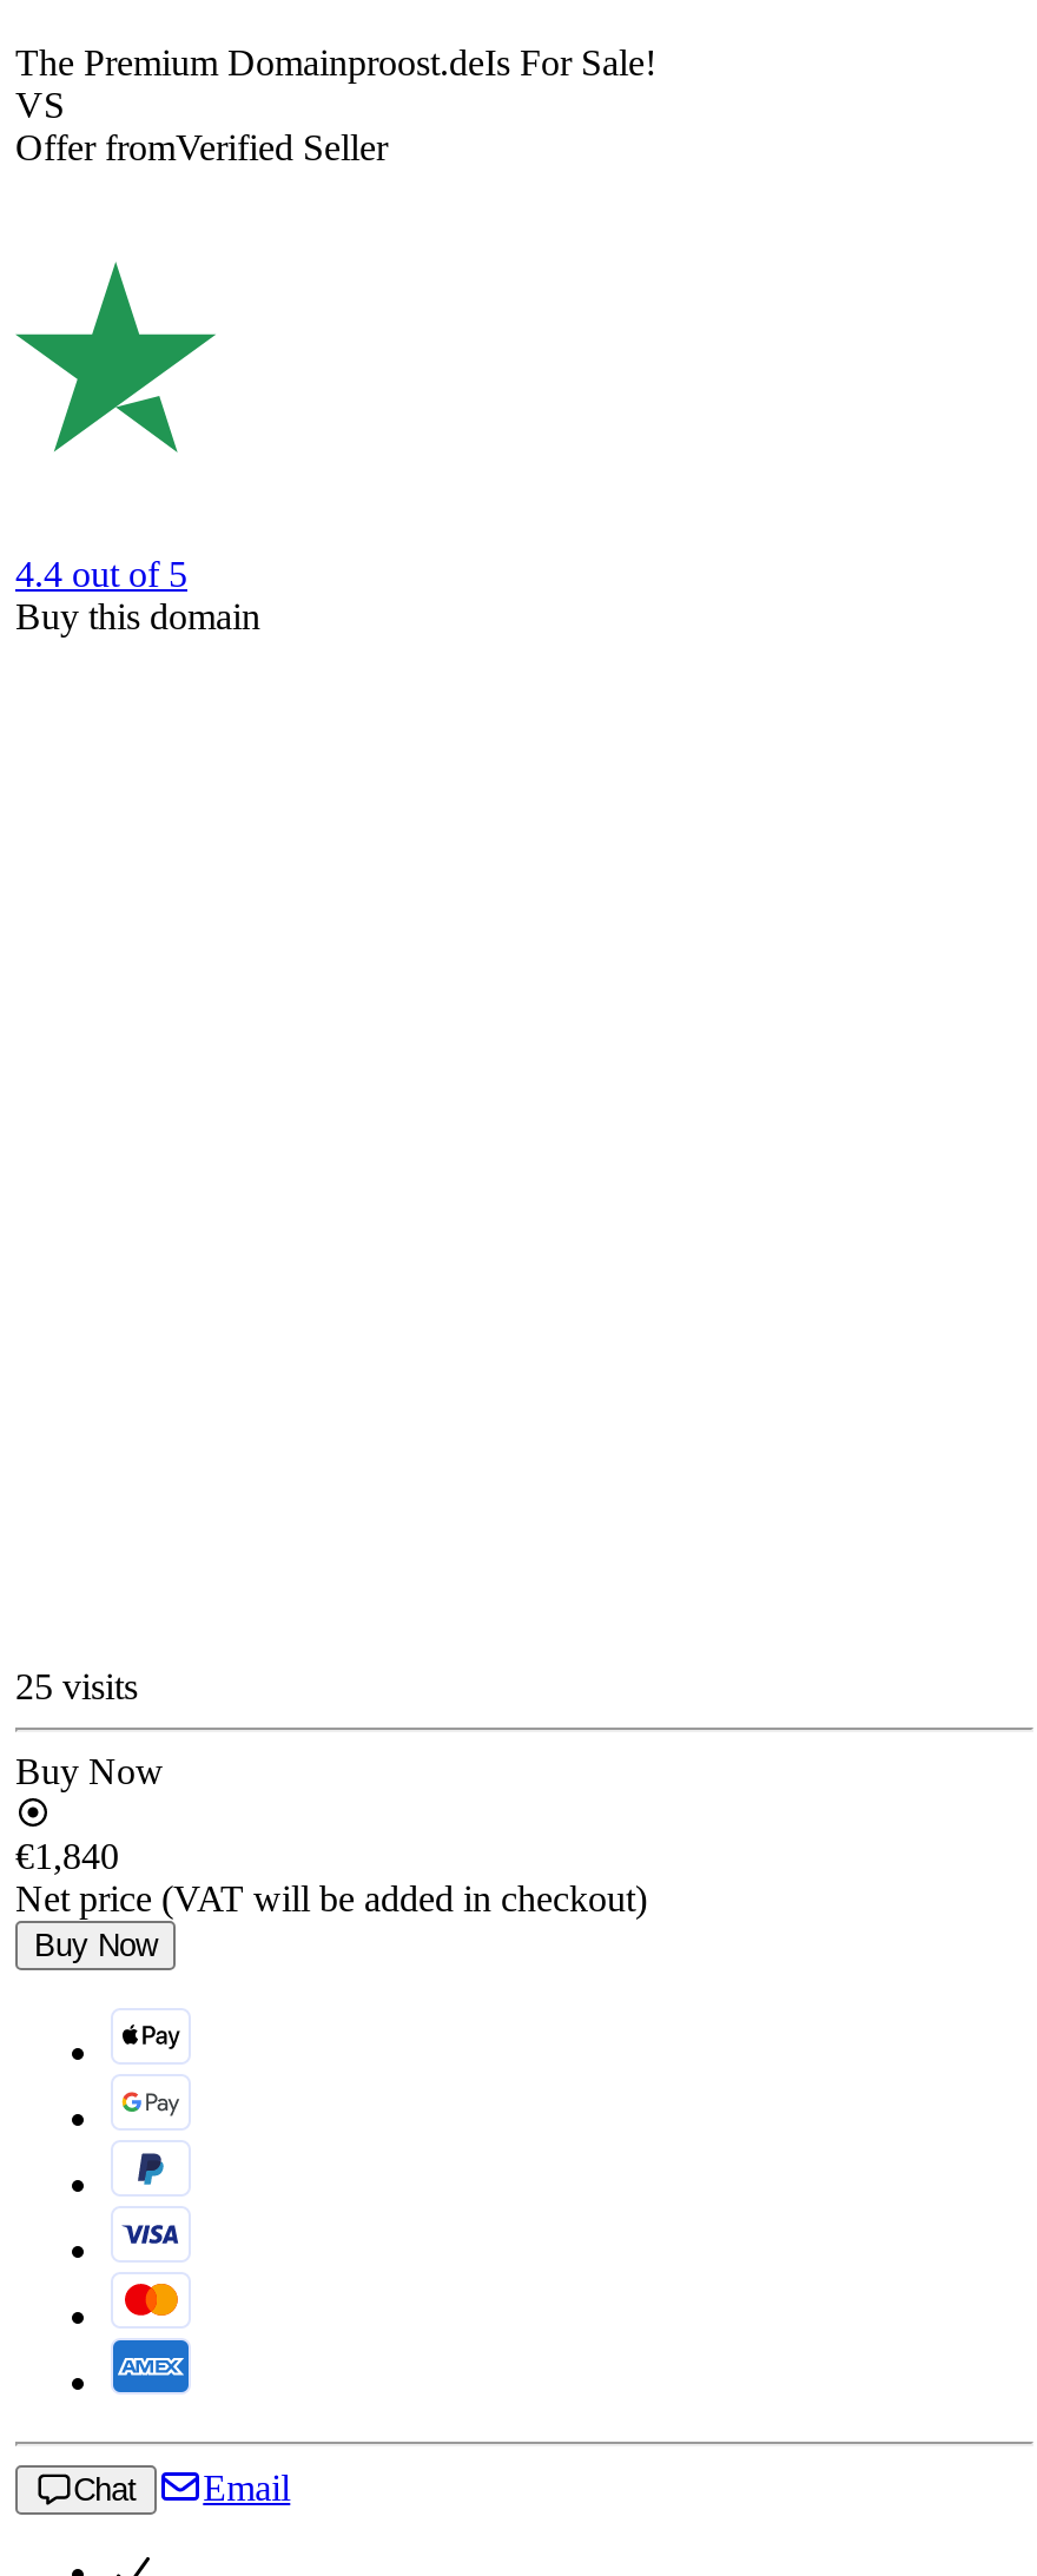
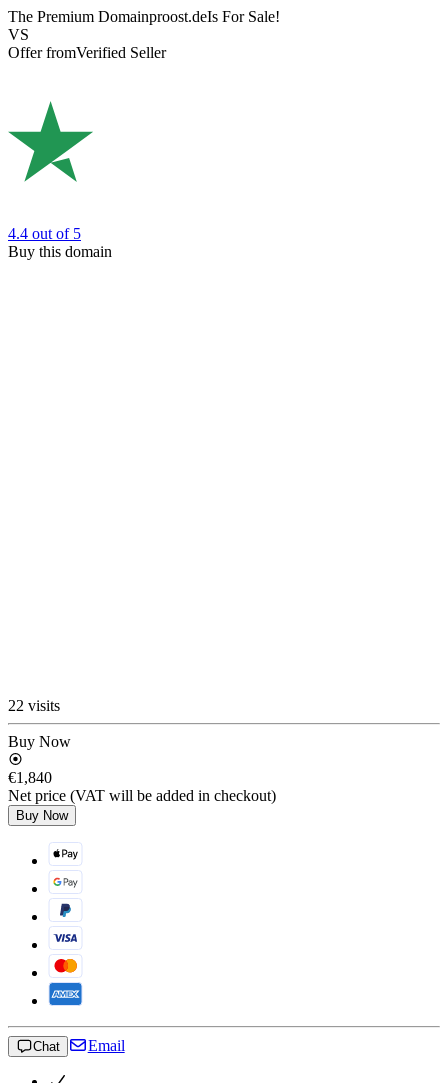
- 25 visits
+ 22 visits
